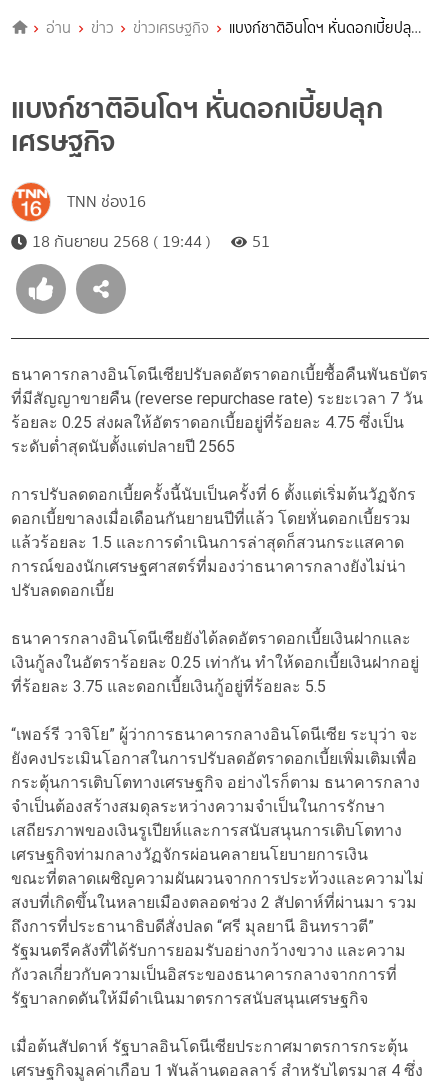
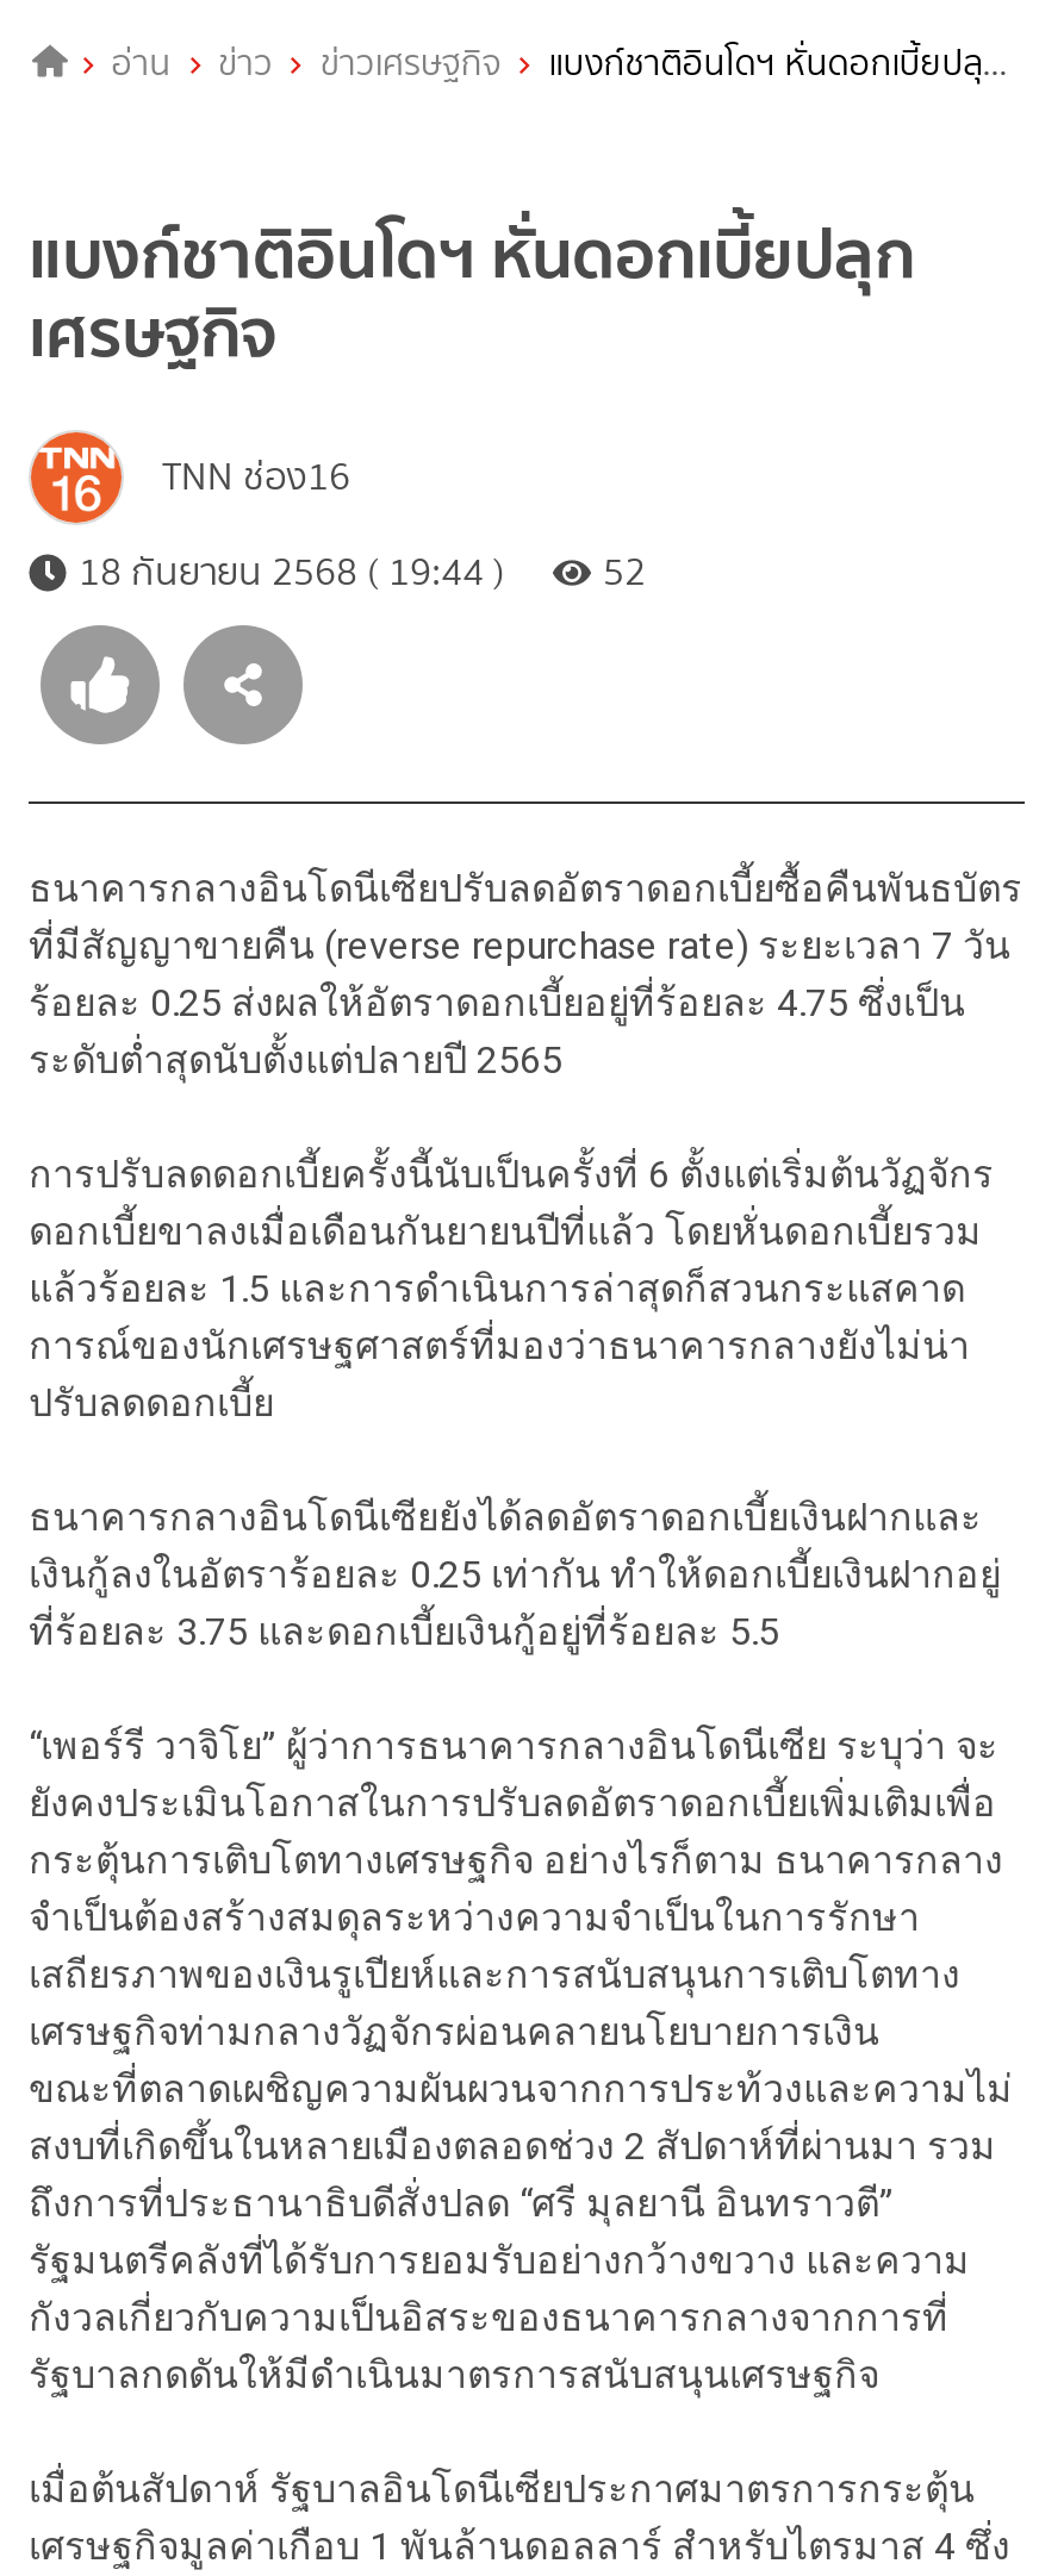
- 18 กันยายน 2568 ( 19:44 ) 51
+ 18 กันยายน 2568 ( 19:44 ) 52
